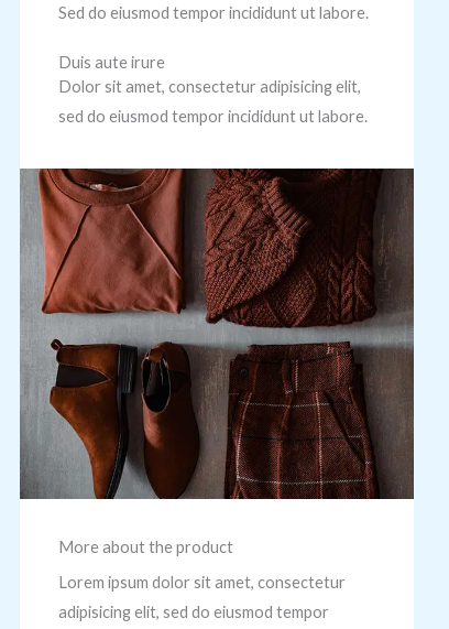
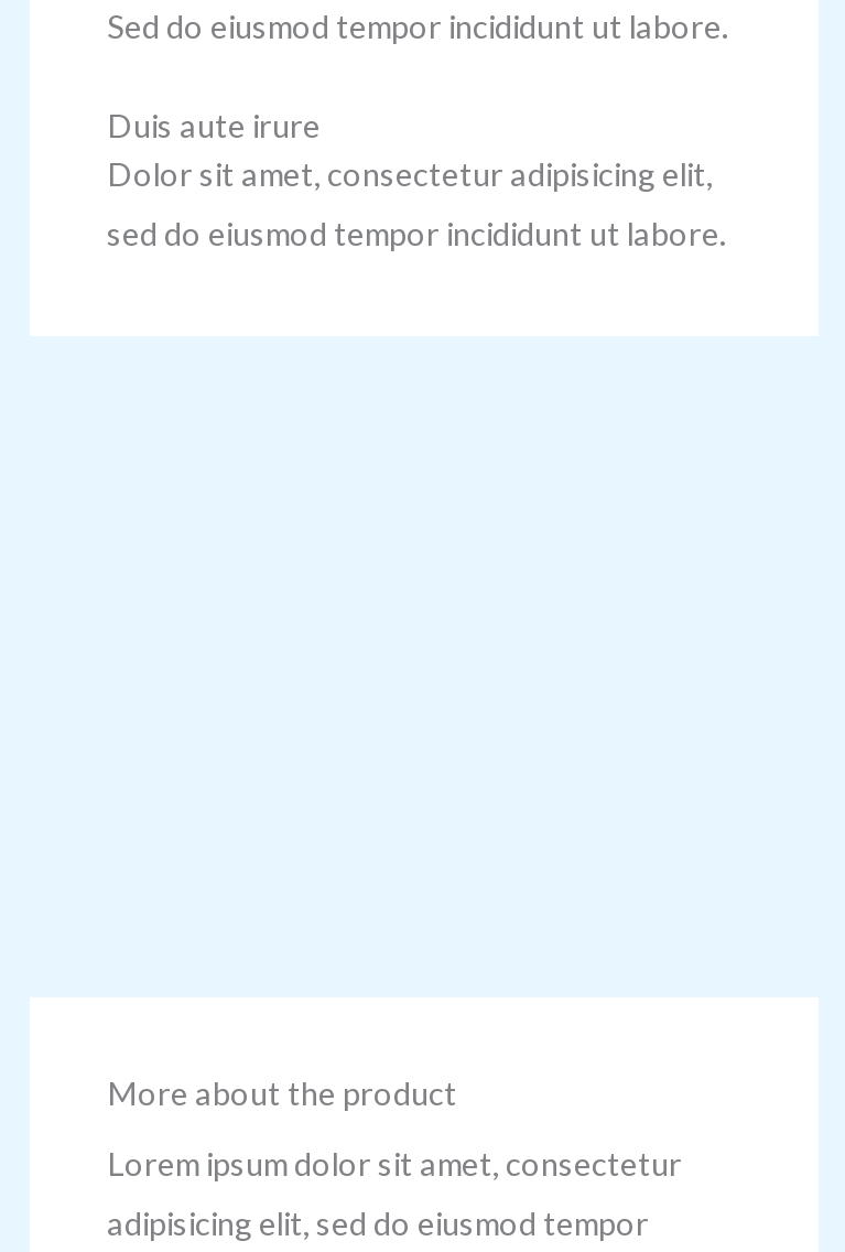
- [image]
